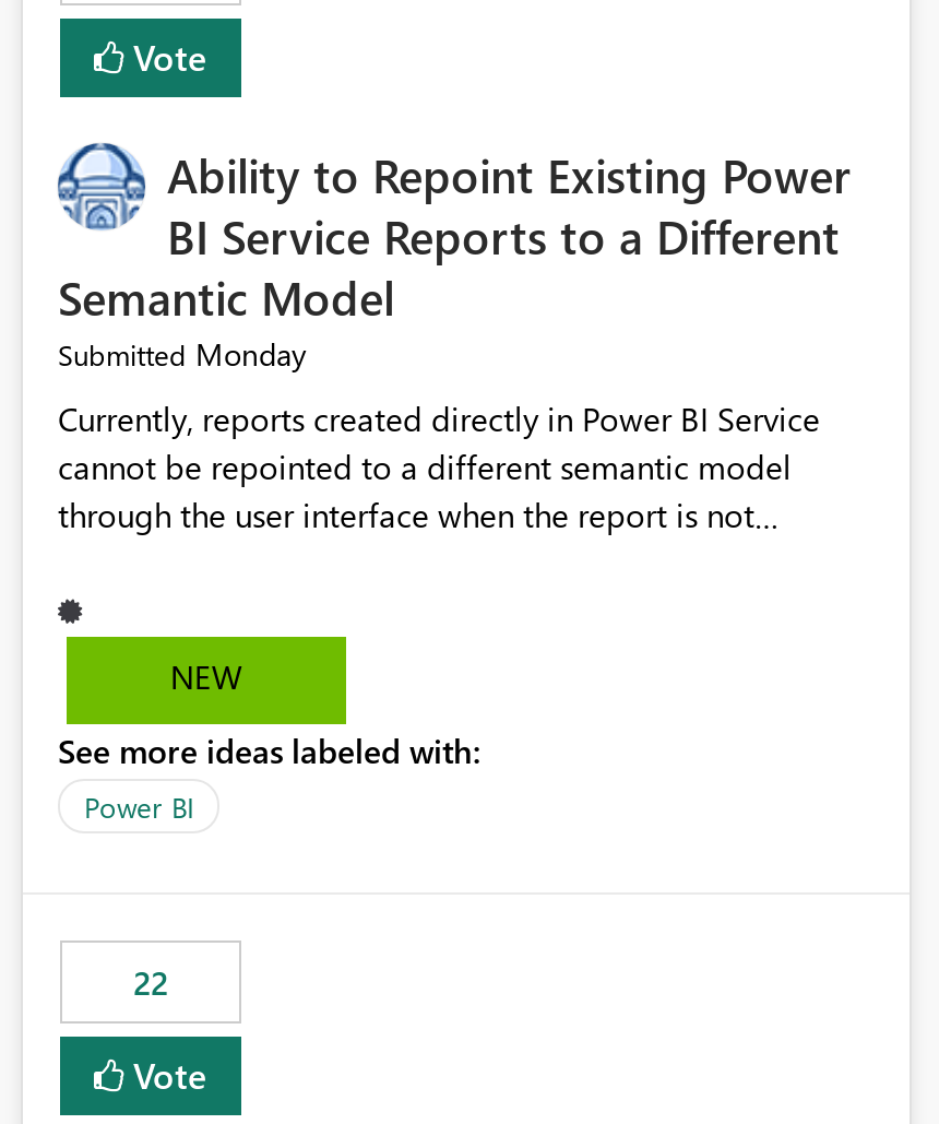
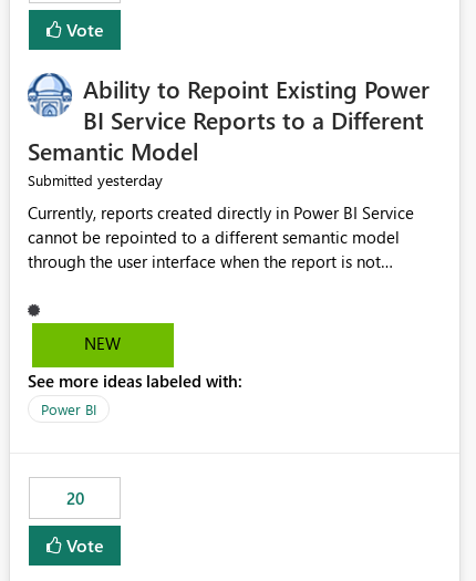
- Submitted Monday
+ Submitted yesterday

- 22
+ 20
